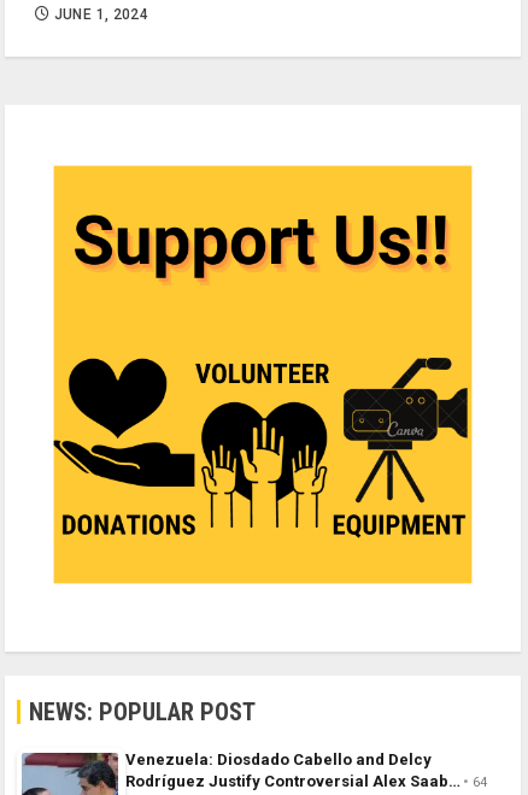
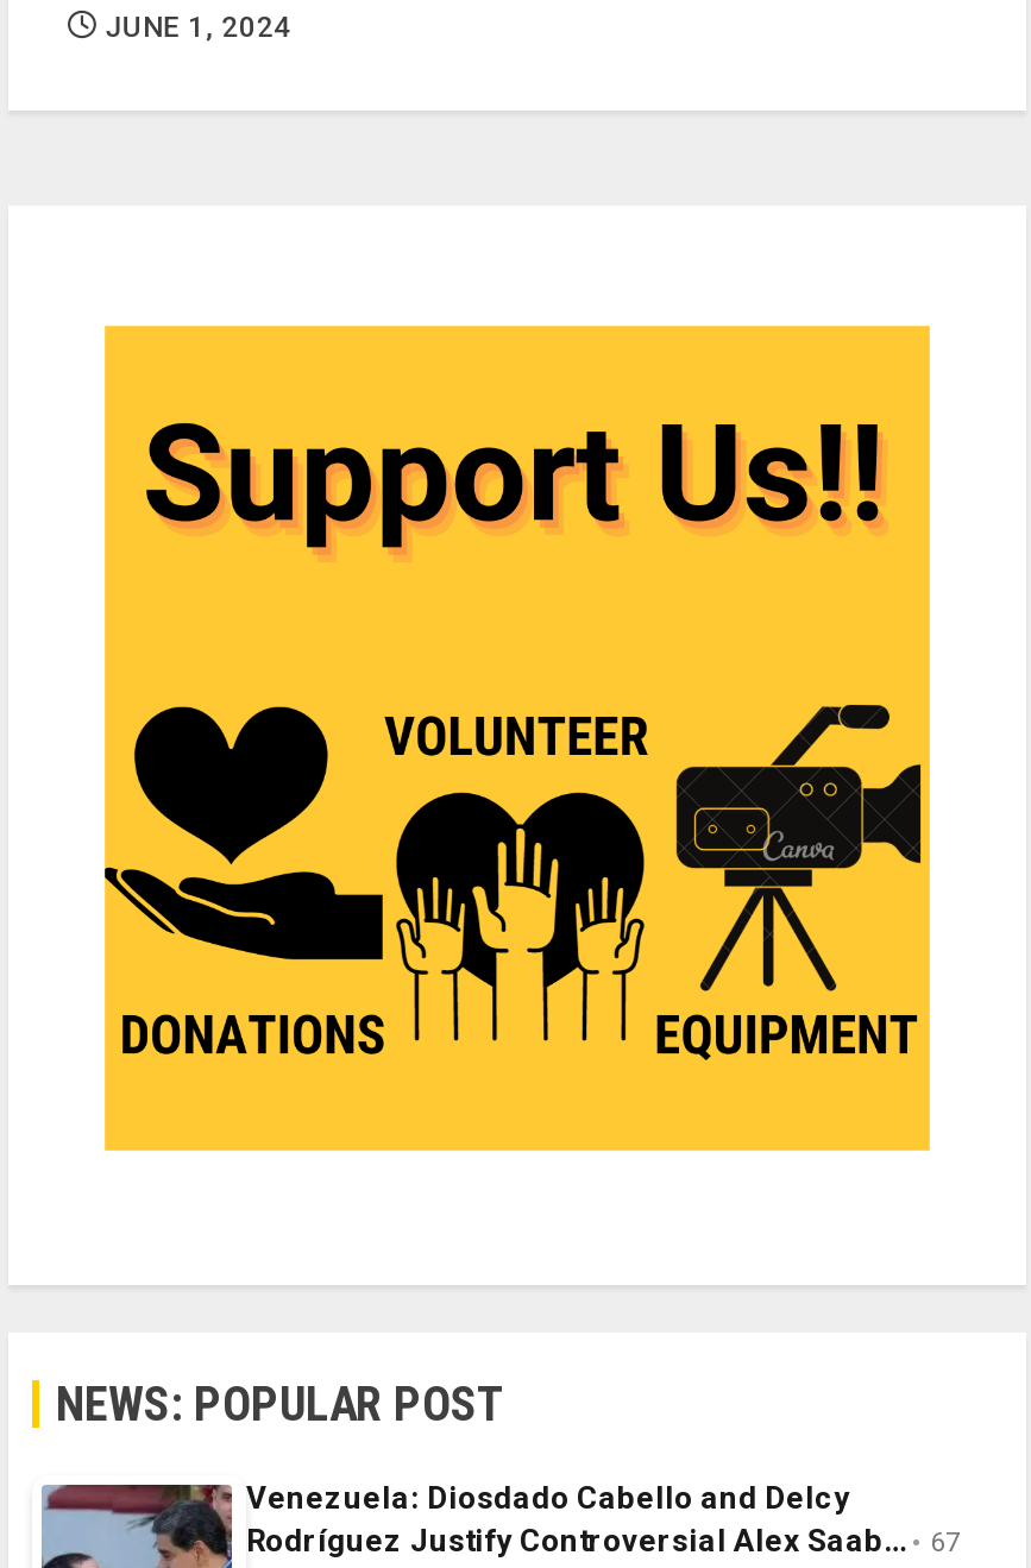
- Rodríguez Justify Controversial Alex Saab… 64
+ Rodríguez Justify Controversial Alex Saab… 67
